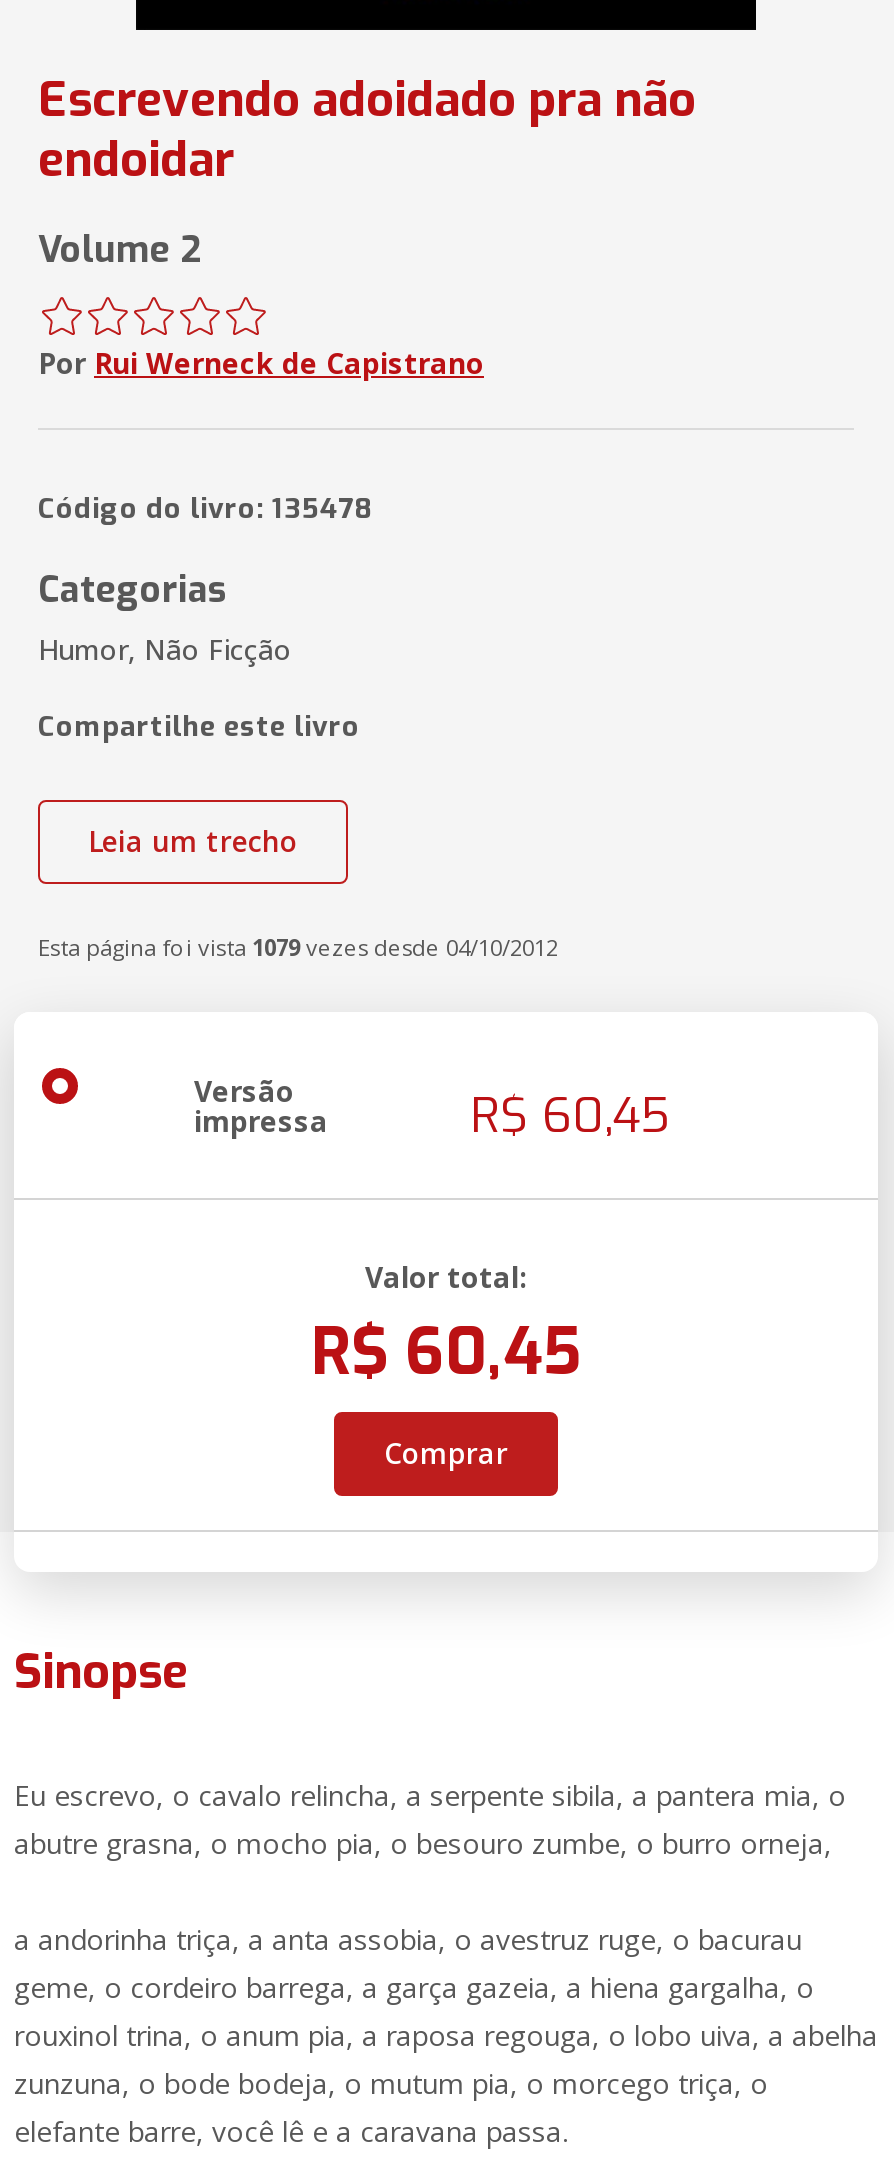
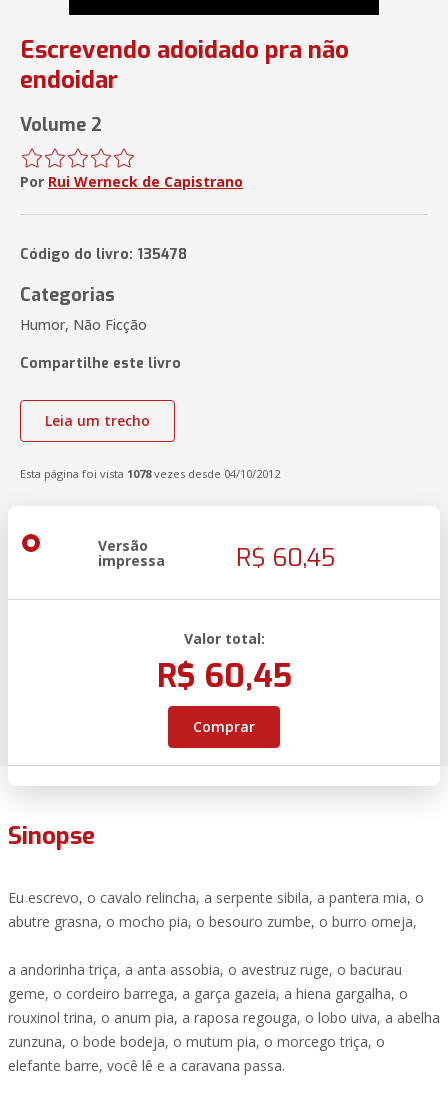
- Esta página foi vista 1079vezes desde 04/10/2012
+ Esta página foi vista 1078vezes desde 04/10/2012
